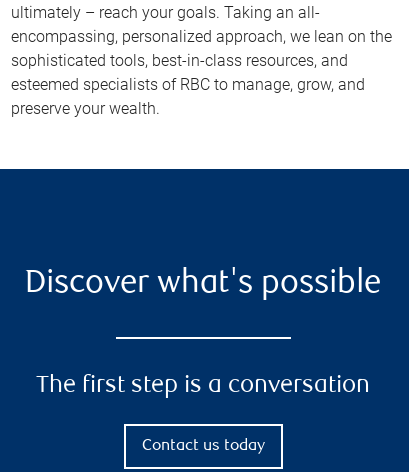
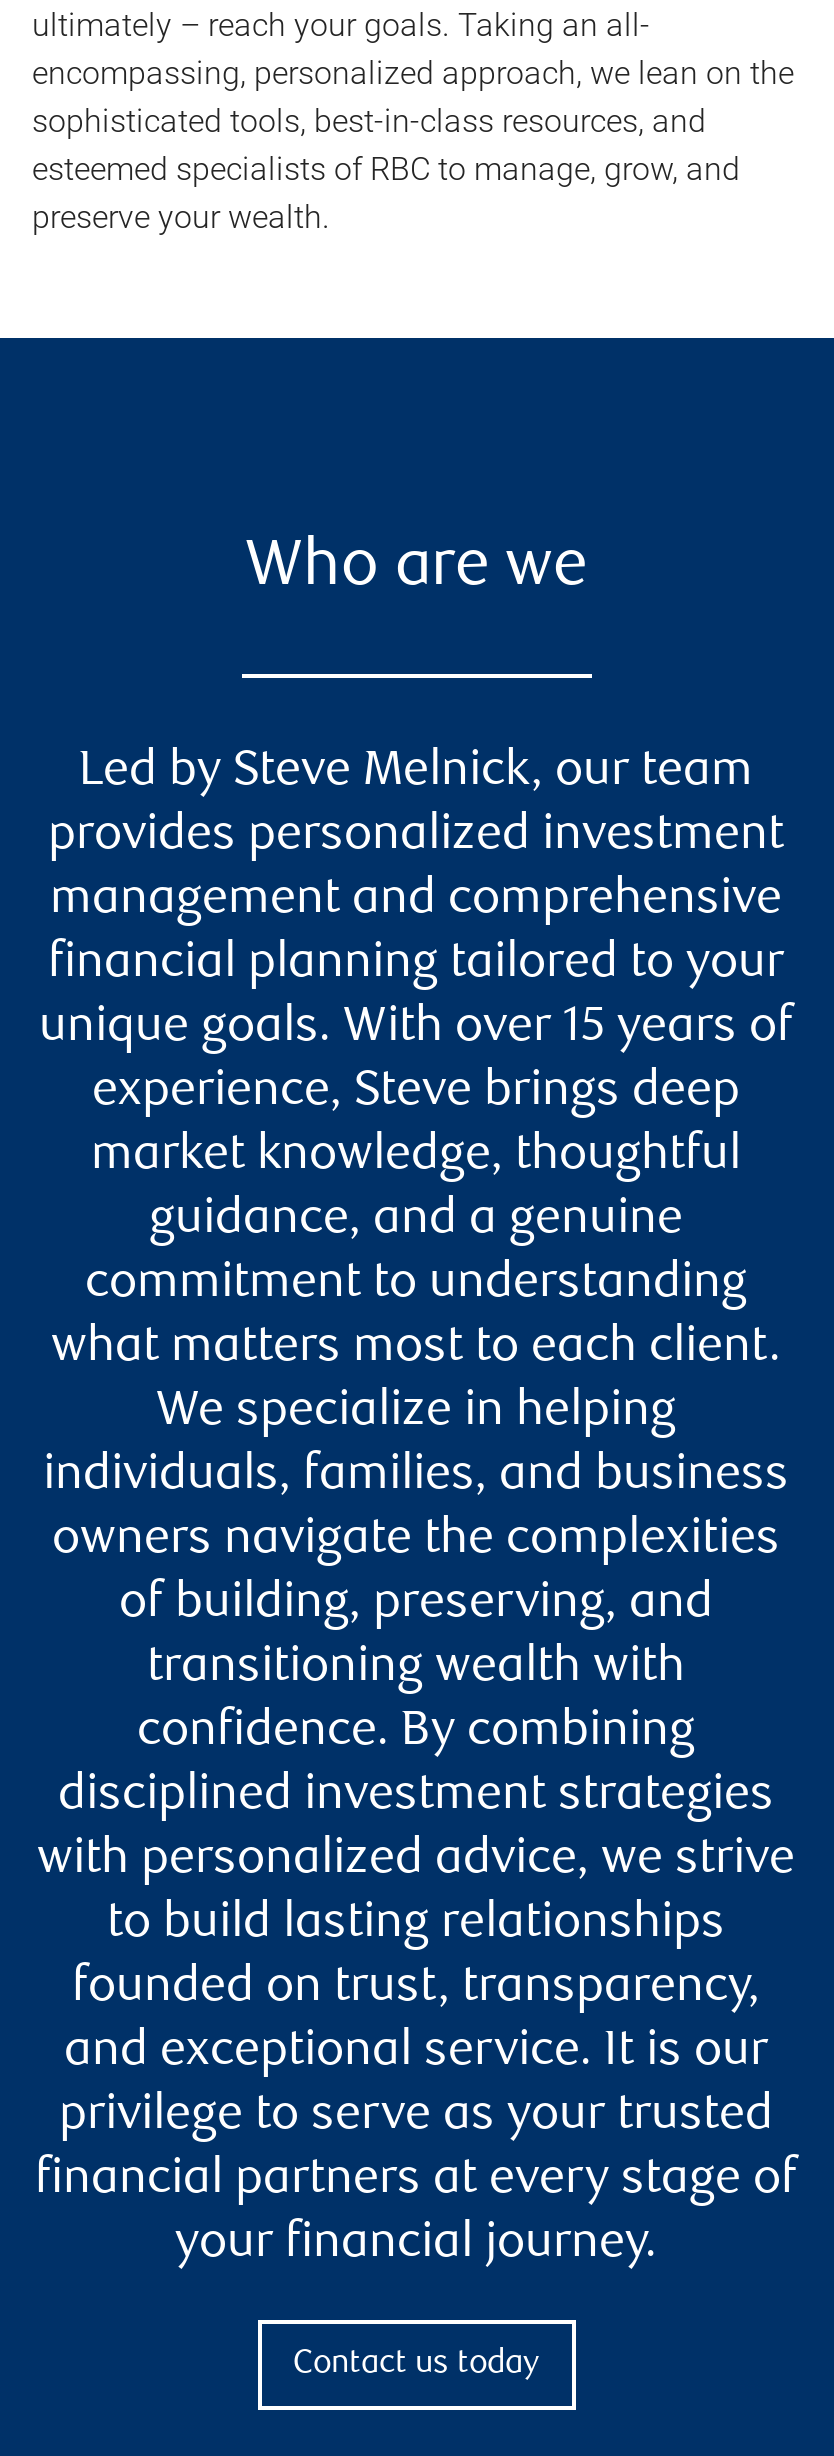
- Discover what's possible
+ Who are we

- The first step is a conversation
+ Led by Steve Melnick, our team
+ provides personalized investment
+ management and comprehensive
+ financial planning tailored to your
+ unique goals. With over 15 years of
+ experience, Steve brings deep
+ market knowledge, thoughtful
+ guidance, and a genuine
+ commitment to understanding
+ what matters most to each client.
+ We specialize in helping
+ individuals, families, and business
+ owners navigate the complexities
+ of building, preserving, and
+ transitioning wealth with
+ confidence. By combining
+ disciplined investment strategies
+ with personalized advice, we strive
+ to build lasting relationships
+ founded on trust, transparency,
+ and exceptional service. It is our
+ privilege to serve as your trusted
+ financial partners at every stage of
+ your financial journey.
